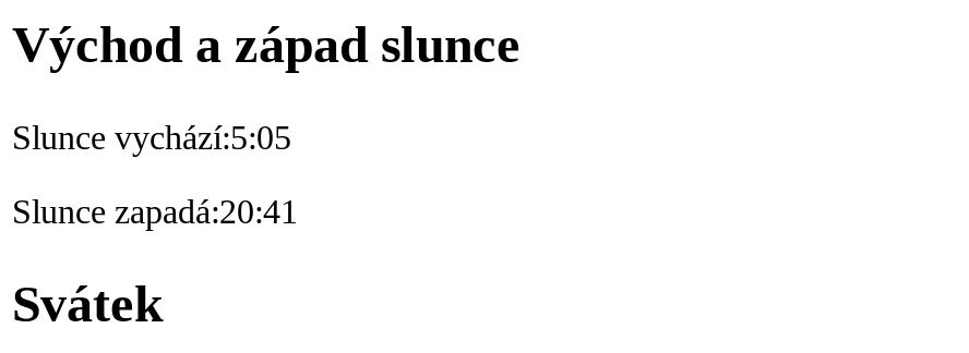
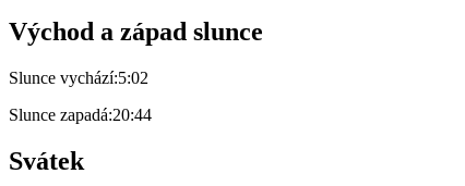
- Slunce vychází:5:05
+ Slunce vychází:5:02

- Slunce zapadá:20:41
+ Slunce zapadá:20:44
